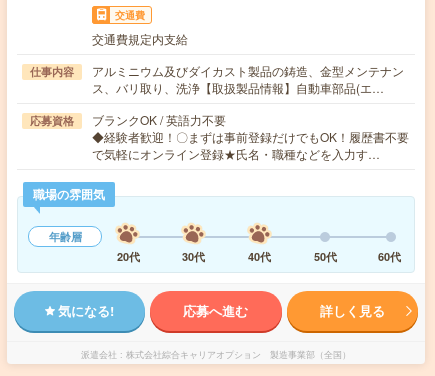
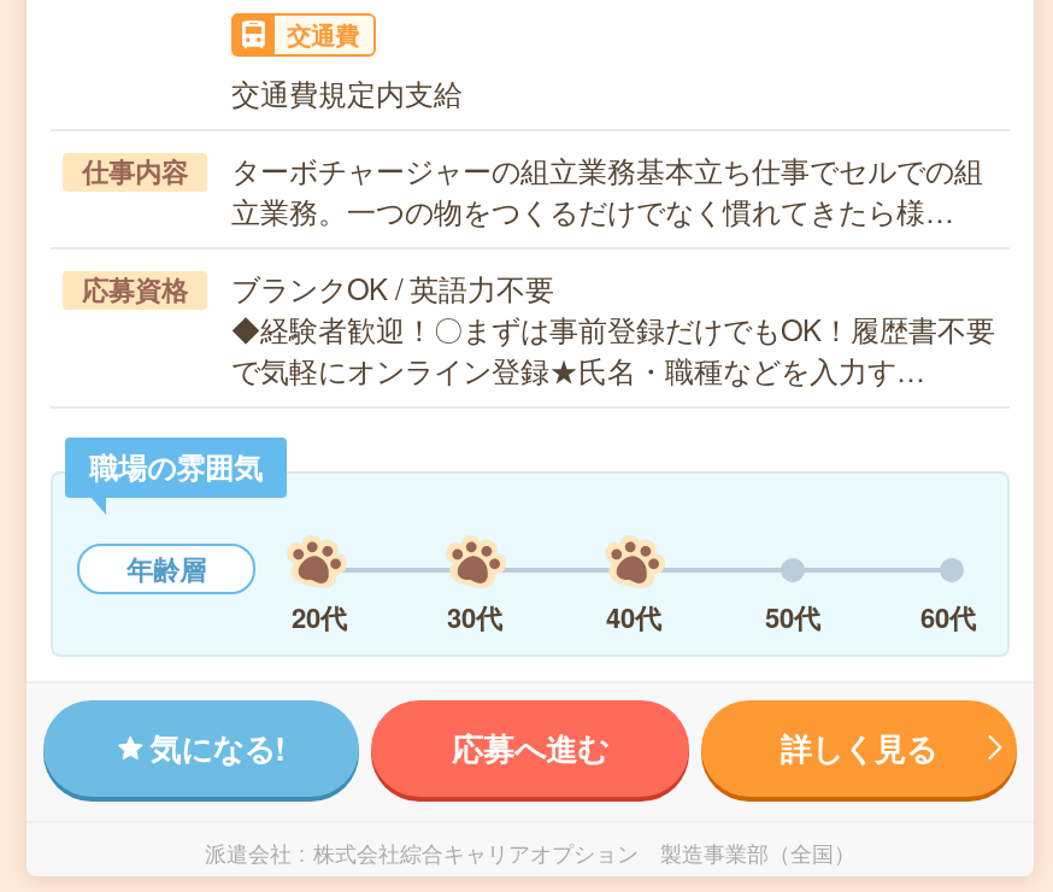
- アルミニウム及びダイカスト製品の鋳造、金型メンテナン
- ス、バリ取り、洗浄【取扱製品情報】自動車部品(エ…
+ ターボチャージャーの組立業務基本立ち仕事でセルでの組
+ 立業務。一つの物をつくるだけでなく慣れてきたら様…
